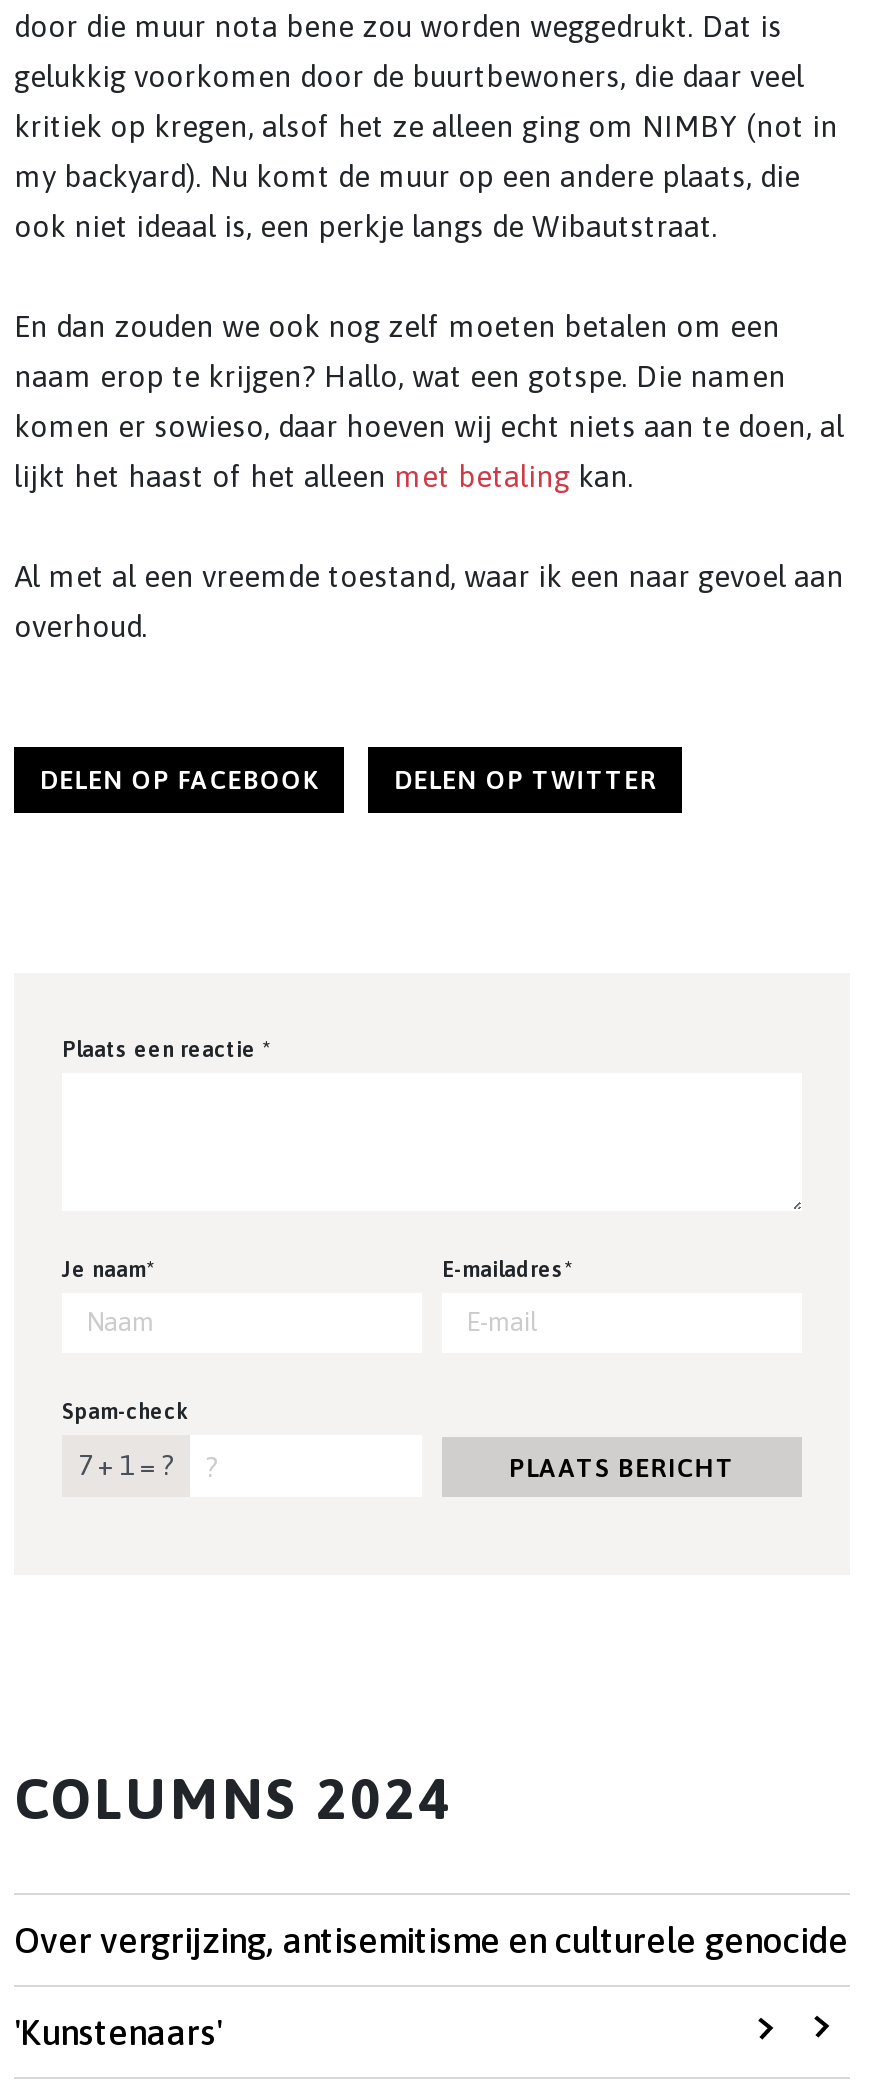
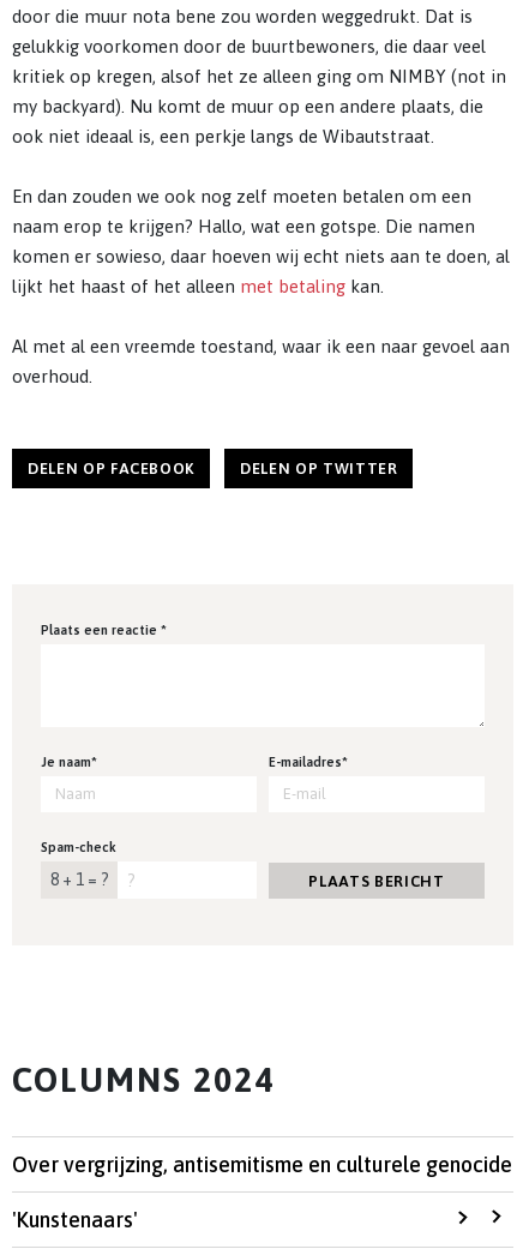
- 7 + 1 = ?
+ 8 + 1 = ?
